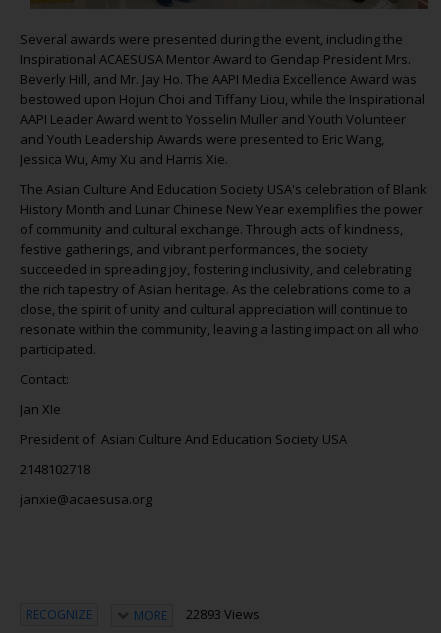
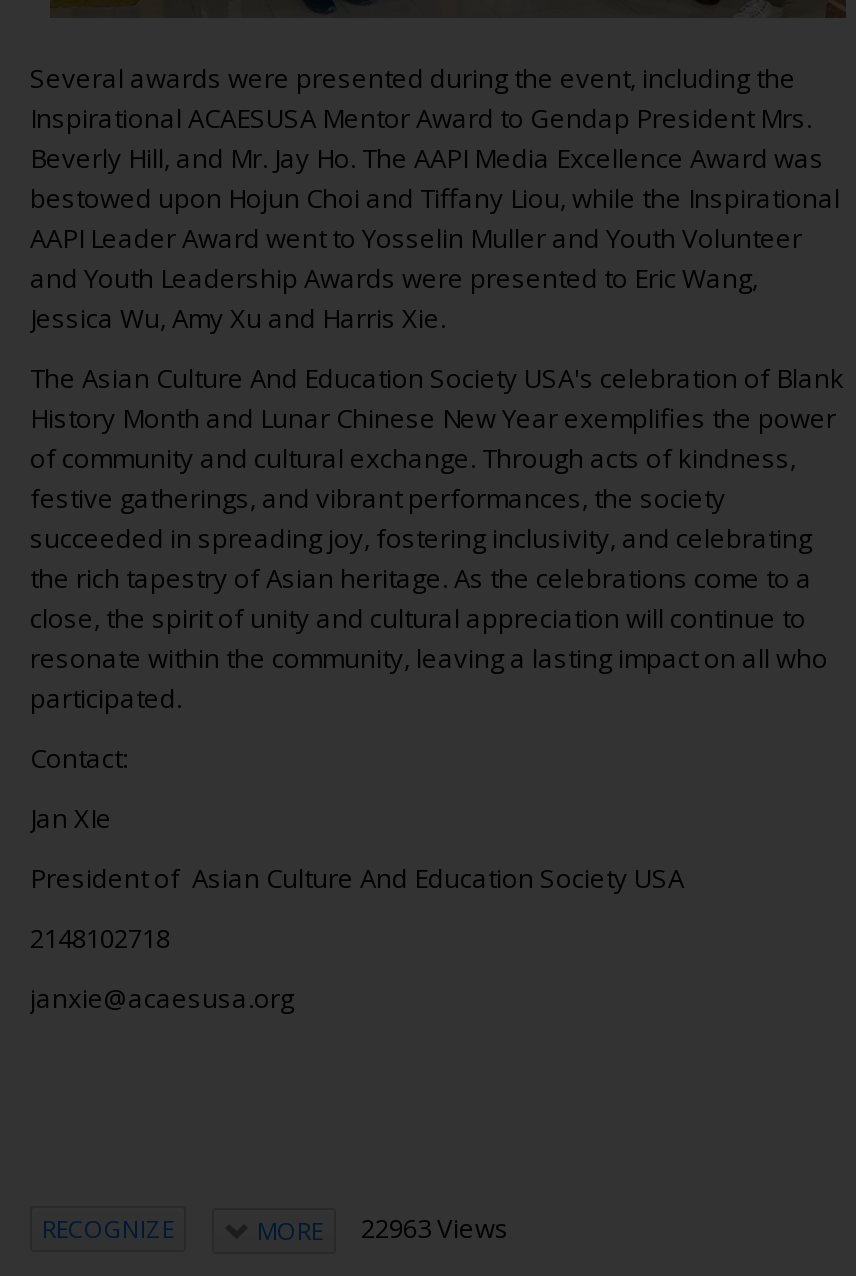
- 22893 Views
+ 22963 Views
